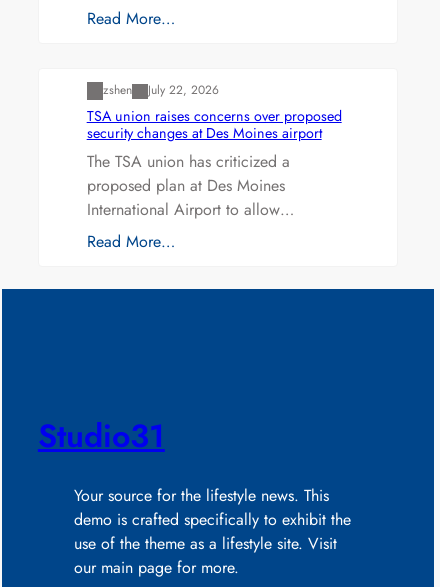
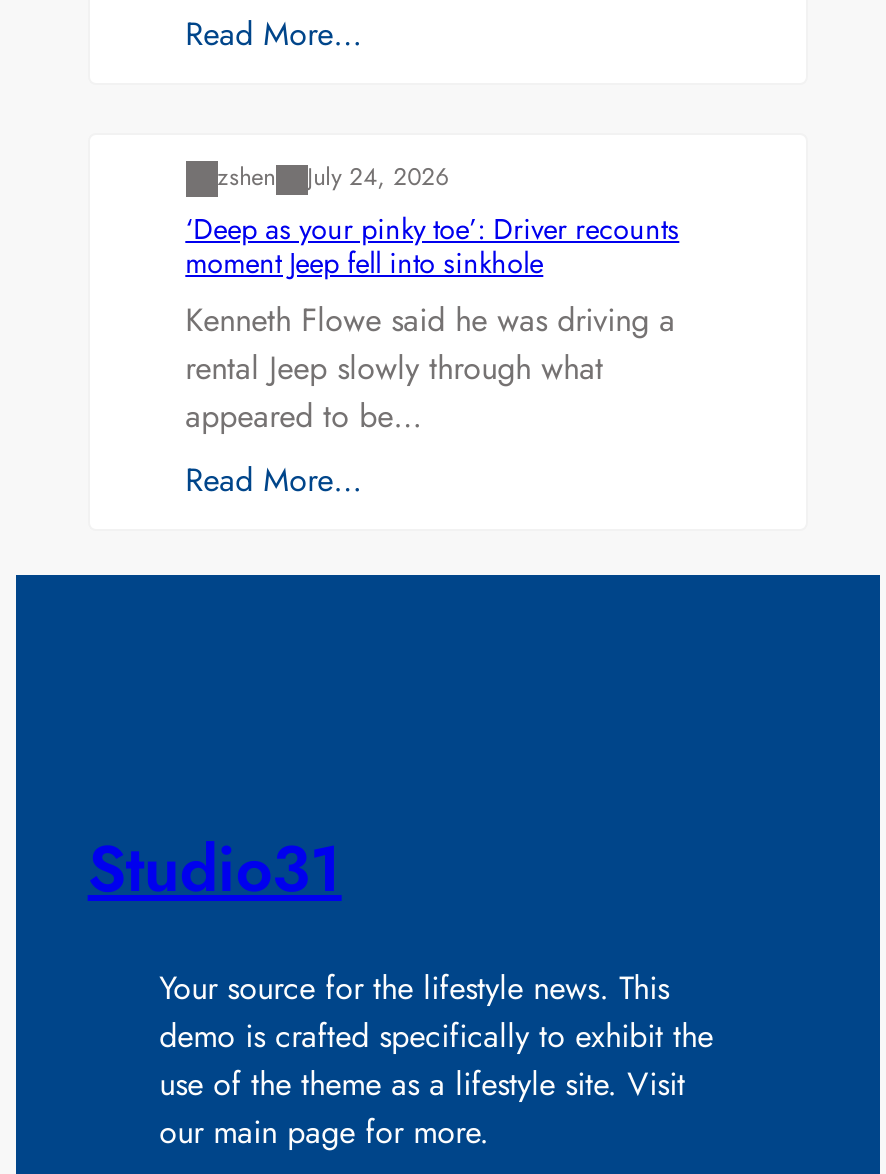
- July 22, 2026
- TSA union raises concerns over proposed
- security changes at Des Moines airport
- The TSA union has criticized a
- proposed plan at Des Moines
- International Airport to allow…
+ July 24, 2026
+ ‘Deep as your pinky toe’: Driver recounts
+ moment Jeep fell into sinkhole
+ Kenneth Flowe said he was driving a
+ rental Jeep slowly through what
+ appeared to be…
